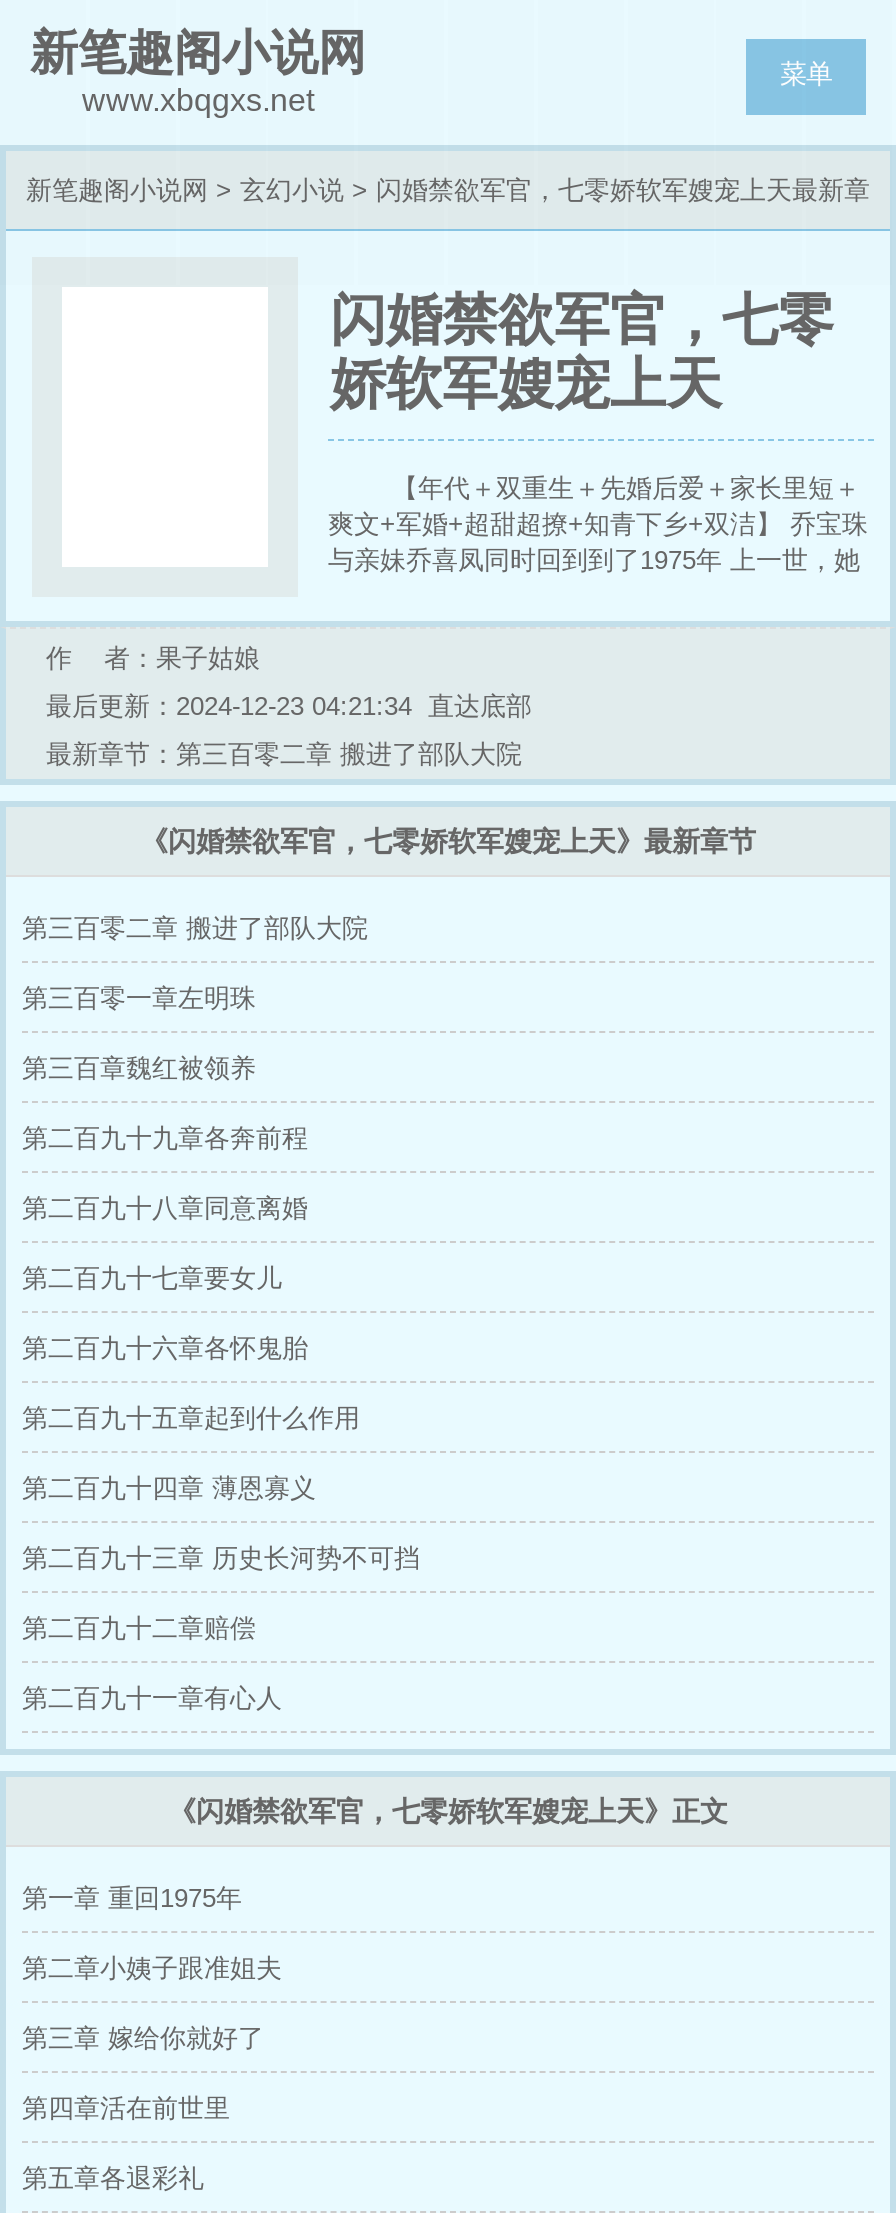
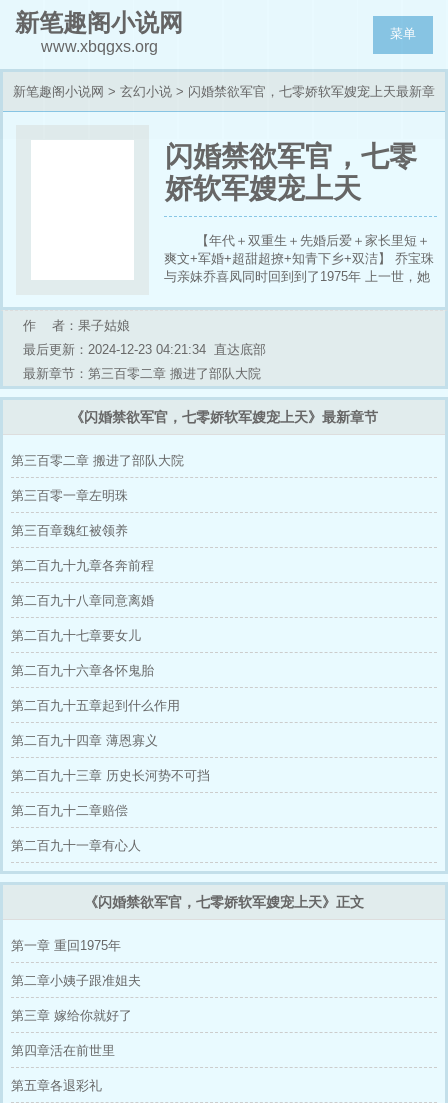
- www.xbqgxs.net
+ www.xbqgxs.org
